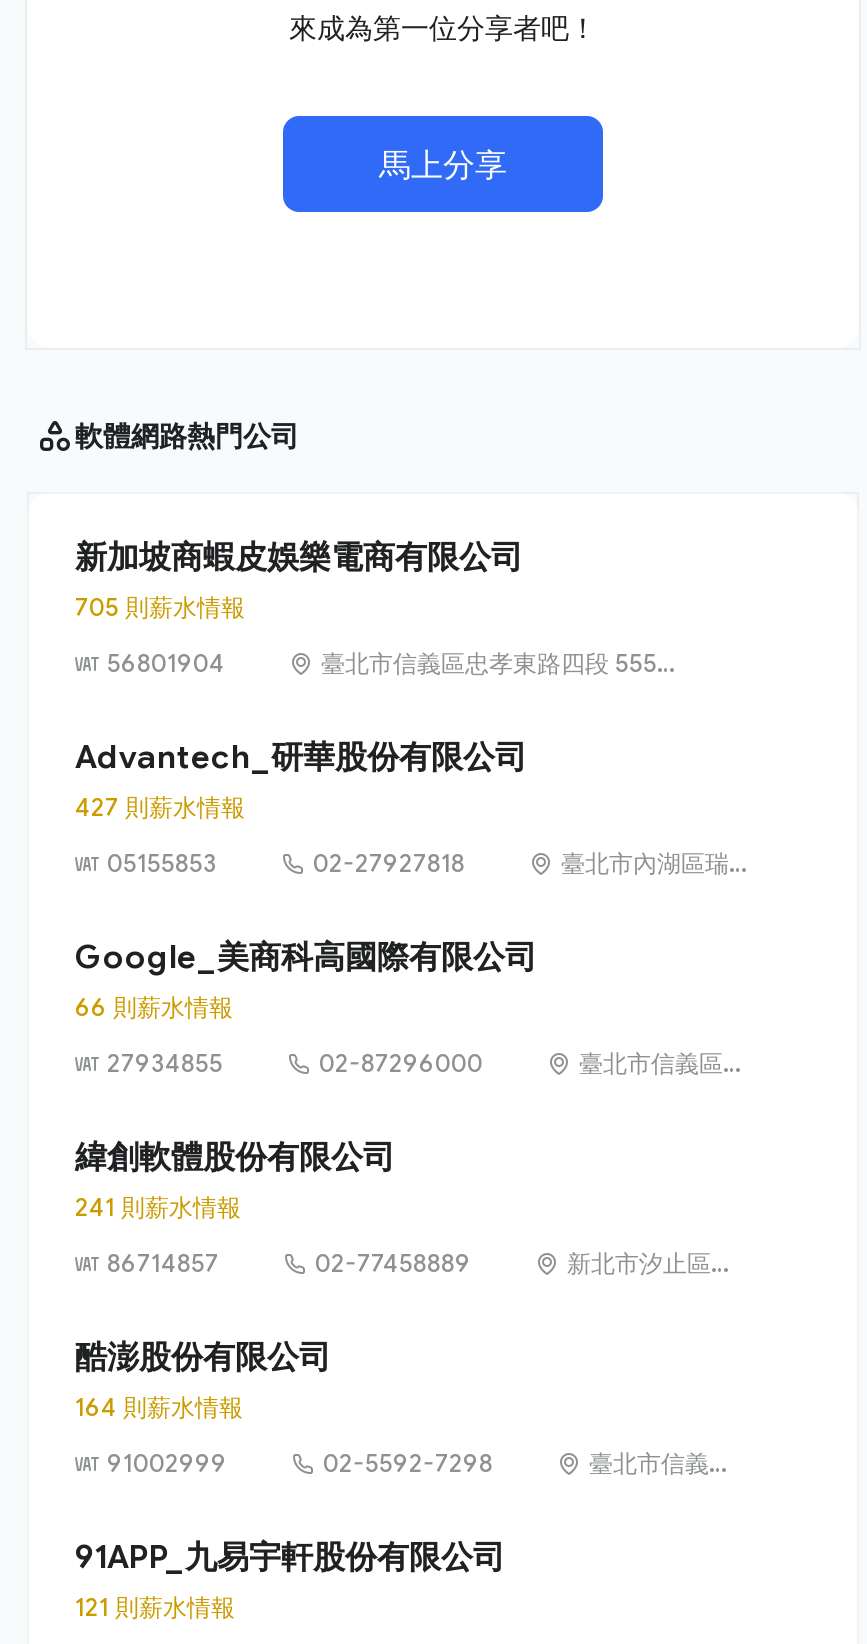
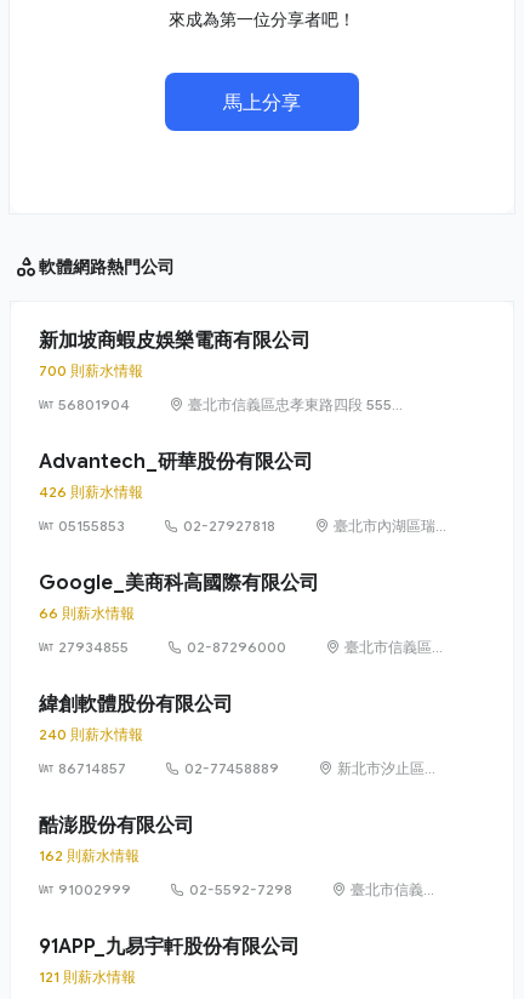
- 705 則薪水情報
+ 700 則薪水情報

- 427 則薪水情報
+ 426 則薪水情報

- 241 則薪水情報
+ 240 則薪水情報

- 164 則薪水情報
+ 162 則薪水情報
